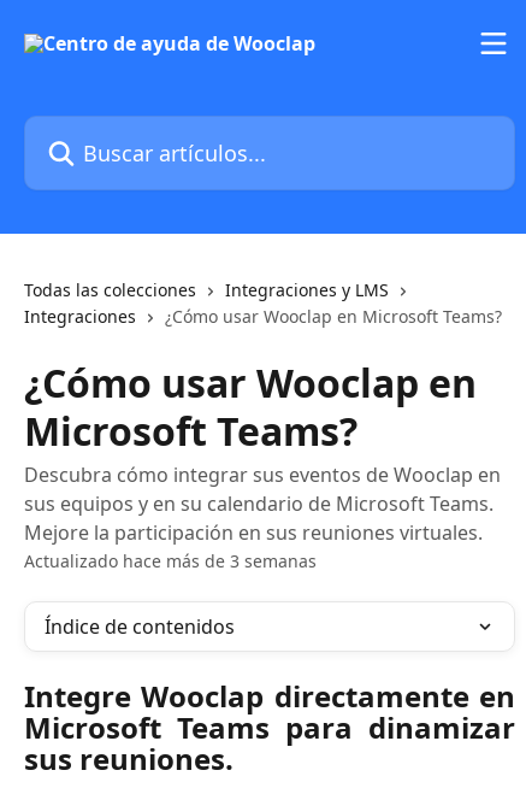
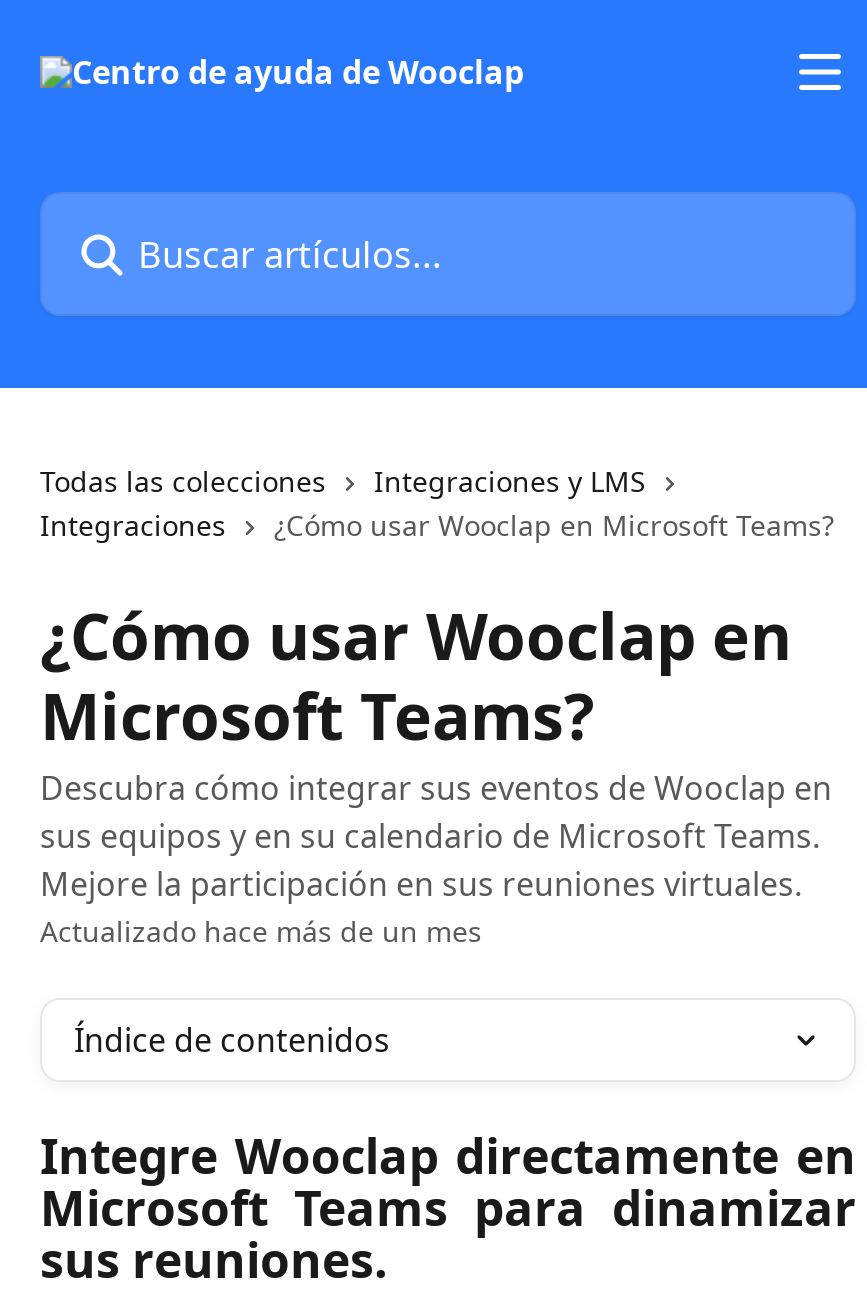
- Actualizado hace más de 3 semanas
+ Actualizado hace más de un mes
